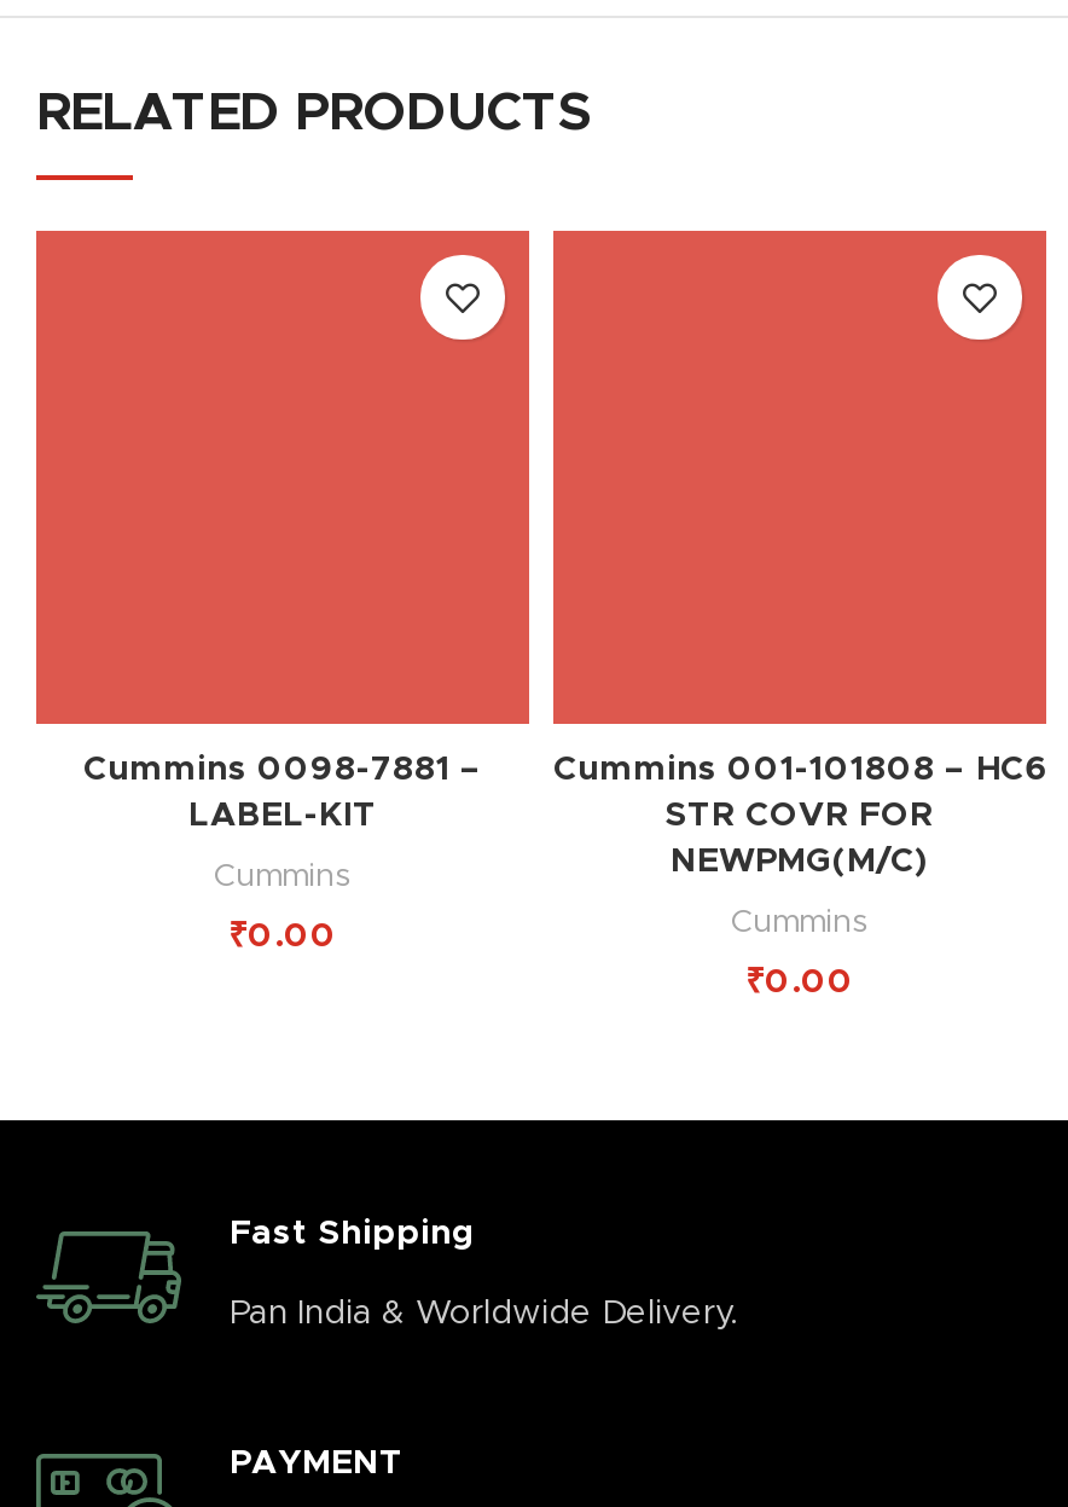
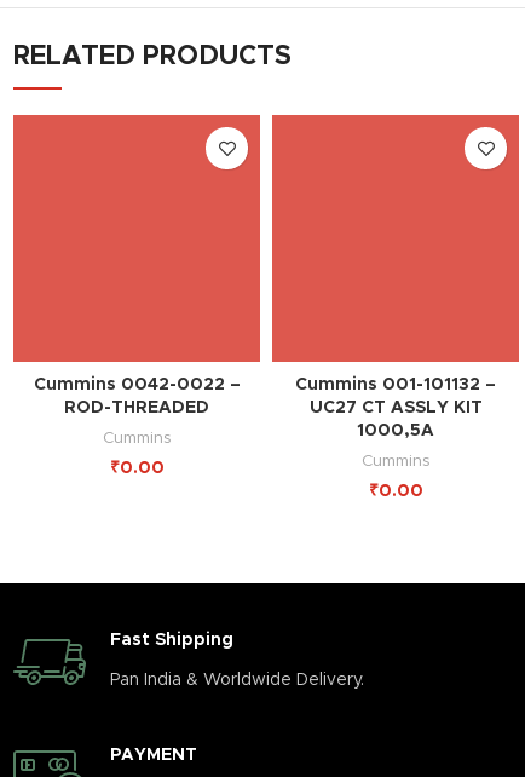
- Cummins 0098-7881 –
- LABEL-KIT
+ Cummins 0042-0022 –
+ ROD-THREADED

- Cummins 001-101808 – HC6
- STR COVR FOR
- NEWPMG(M/C)
+ Cummins 001-101132 –
+ UC27 CT ASSLY KIT
+ 1000,5A
